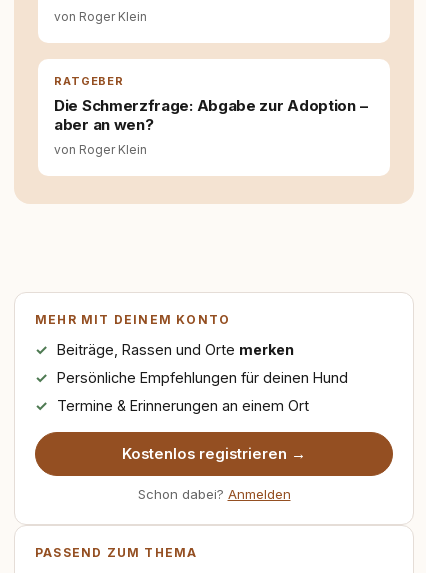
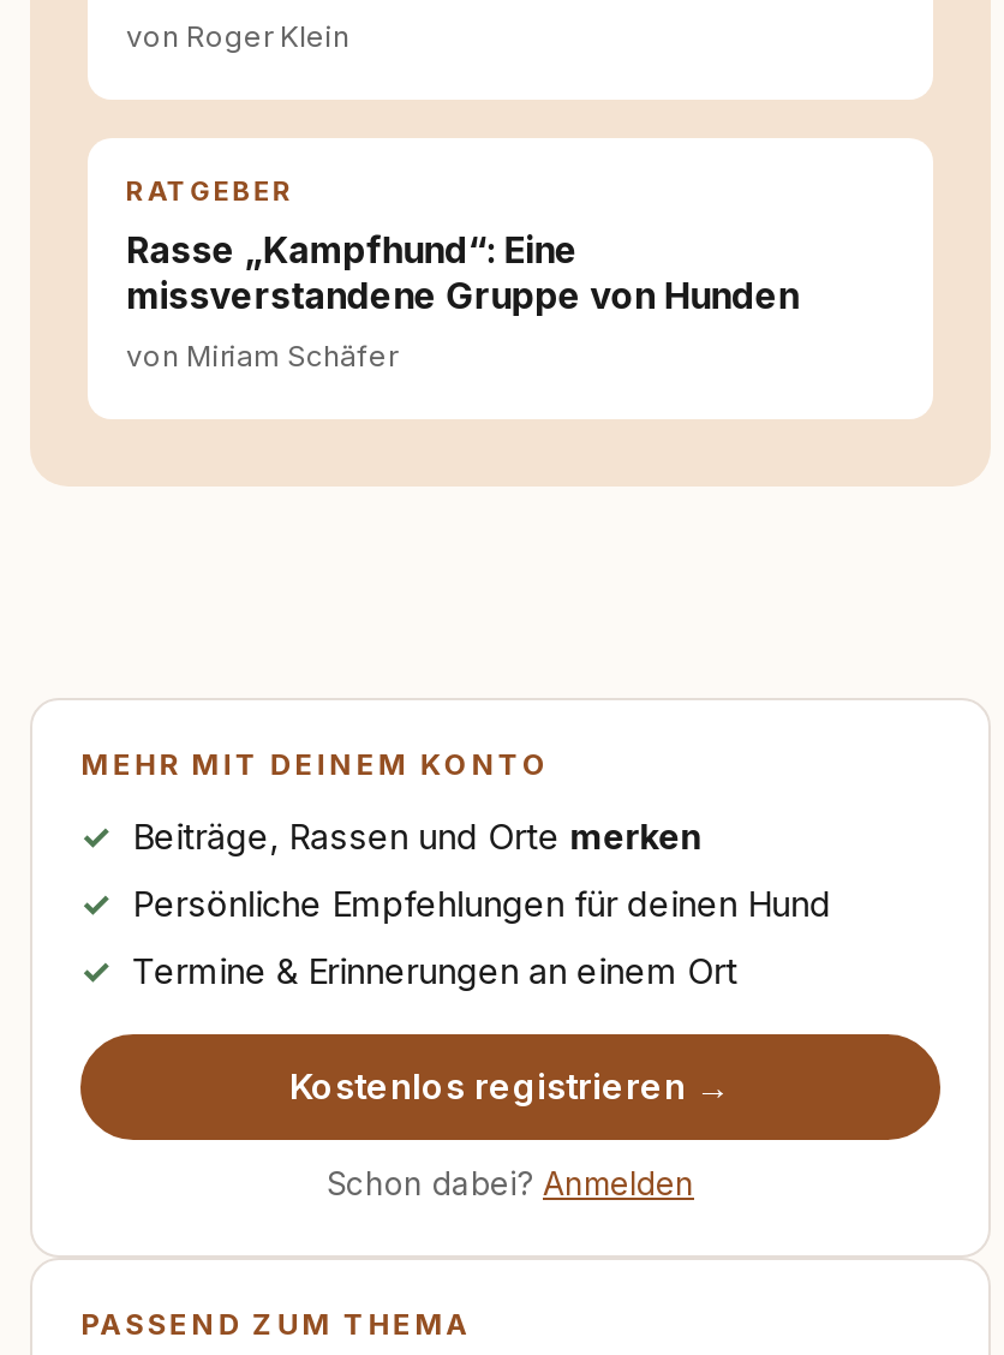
- Die Schmerzfrage: Abgabe zur Adoption –
- aber an wen?
- von Roger Klein
+ Rasse „Kampfhund“: Eine
+ missverstandene Gruppe von Hunden
+ von Miriam Schäfer
